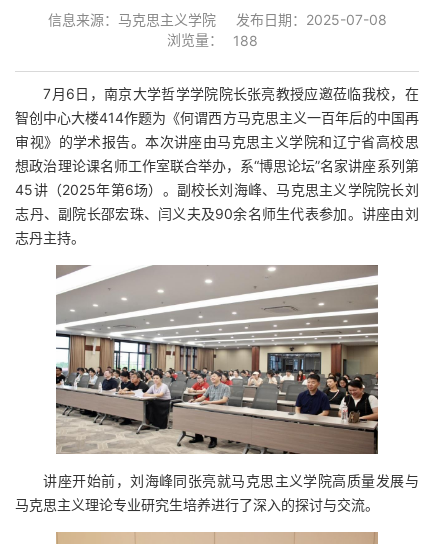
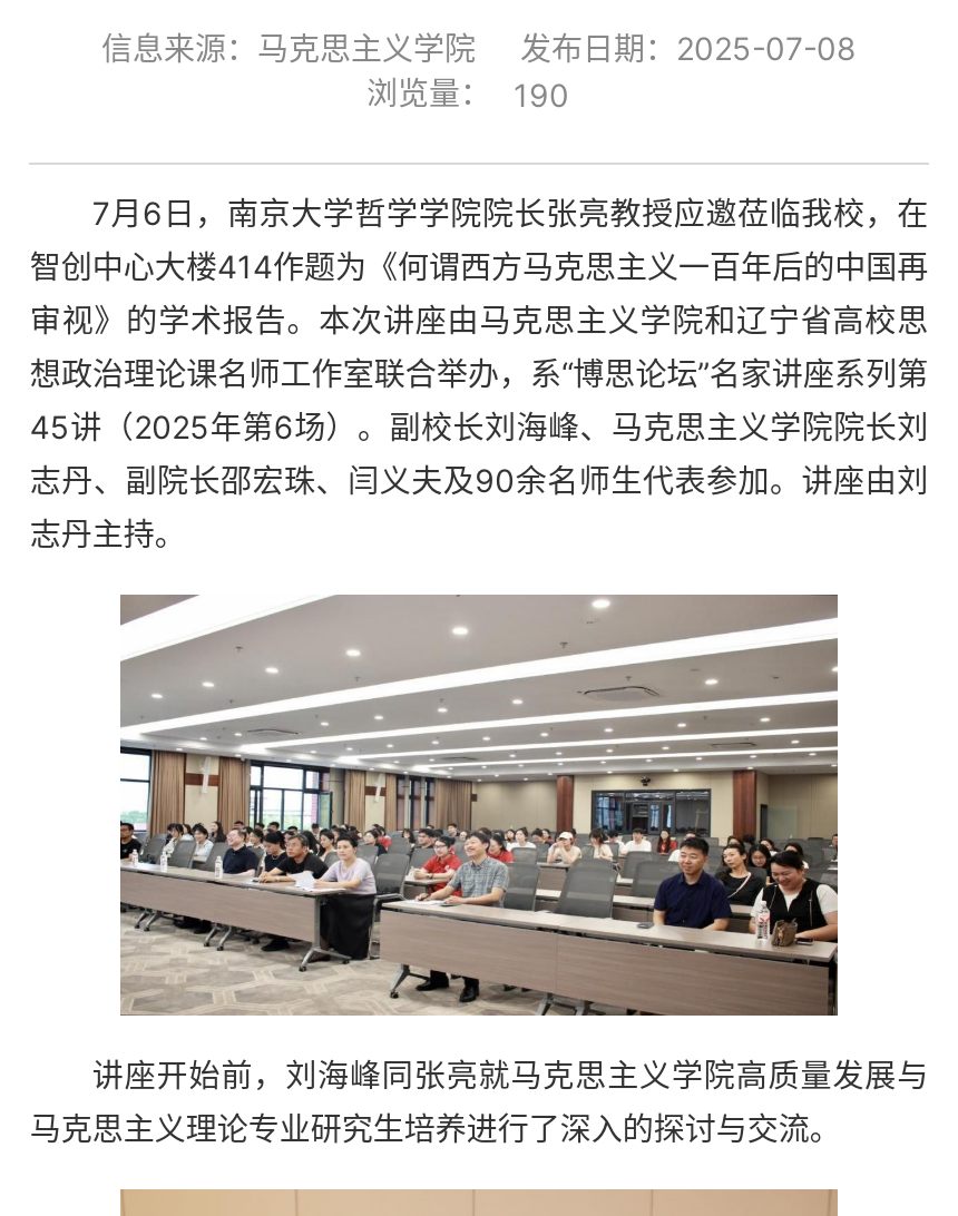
- 浏览量： 188
+ 浏览量： 190
